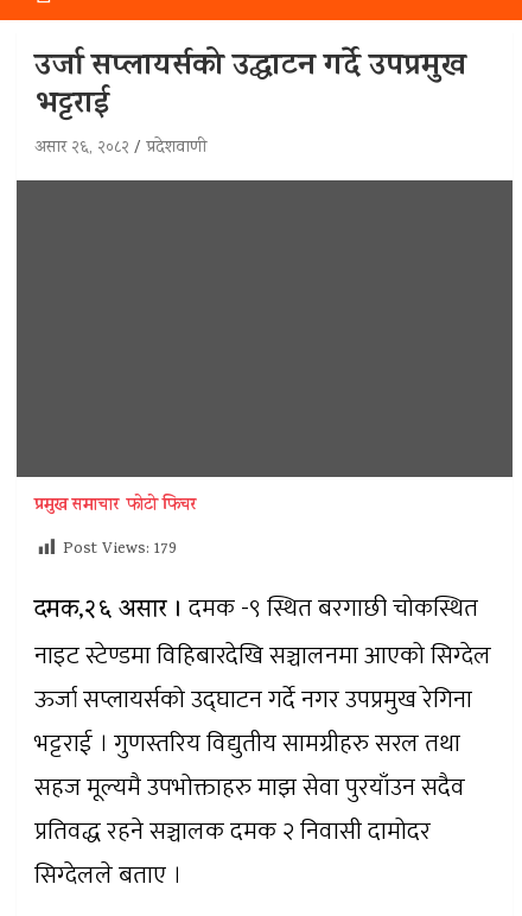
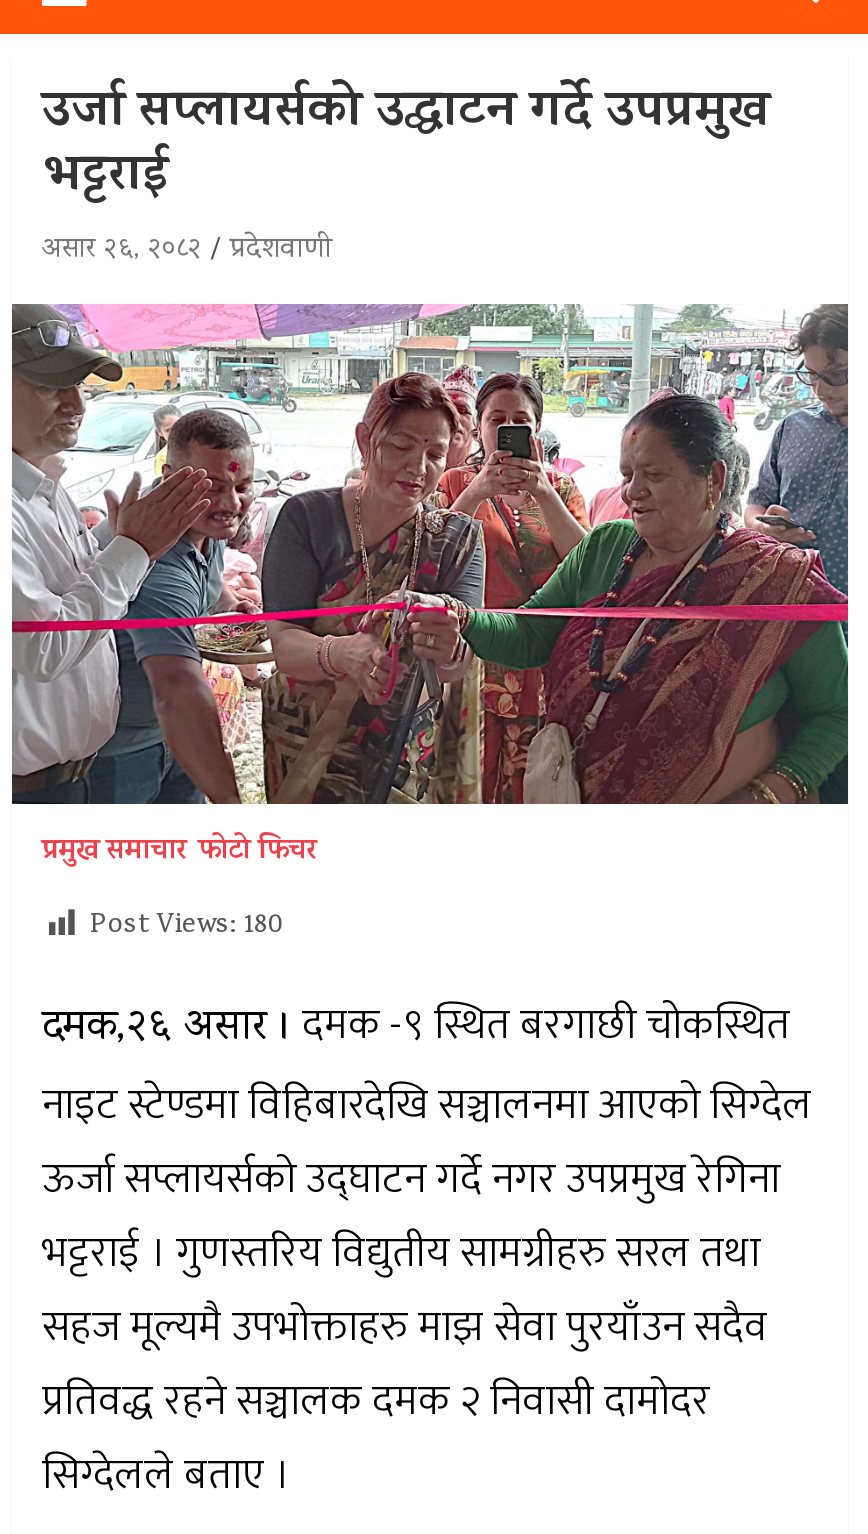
+ [image]

- Post Views: 179
+ Post Views: 180
